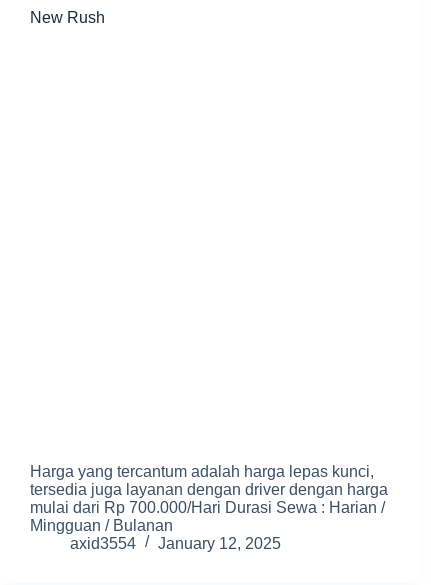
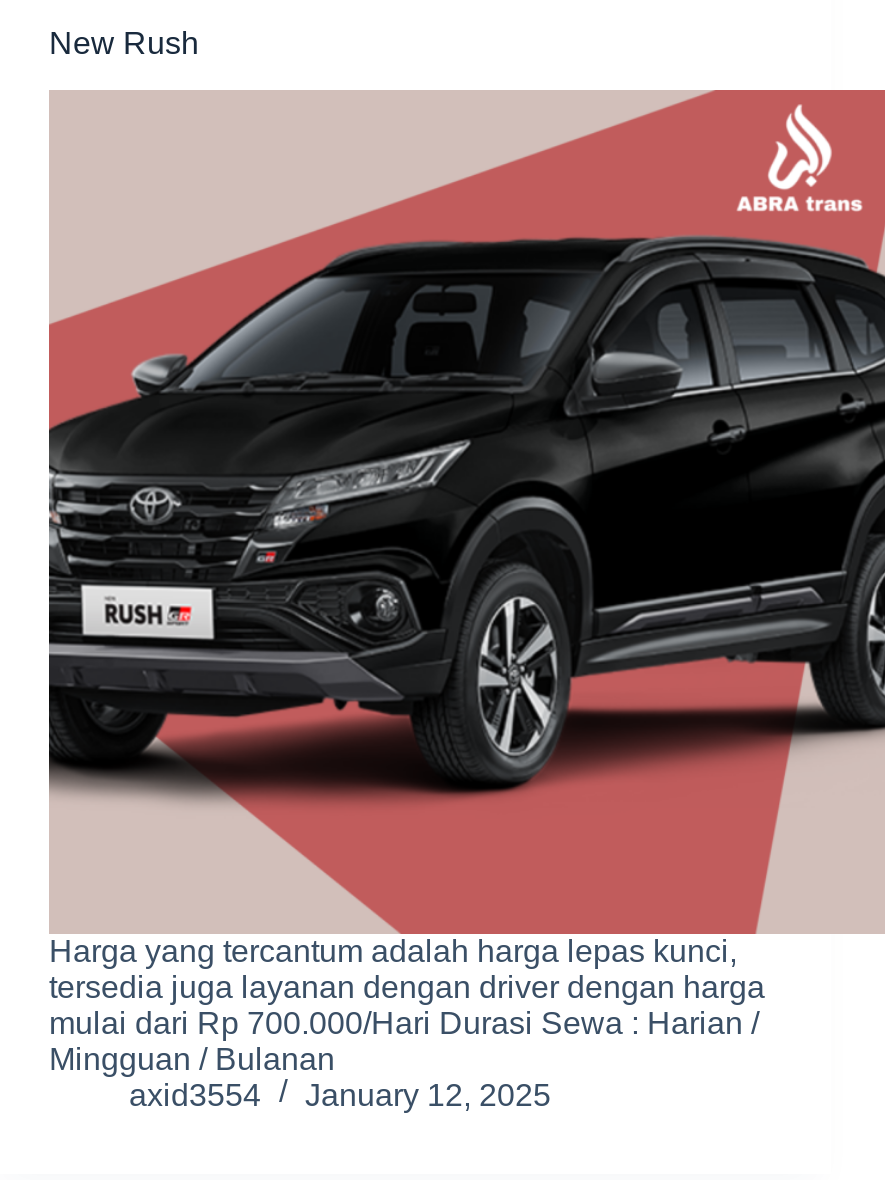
+ [image]
